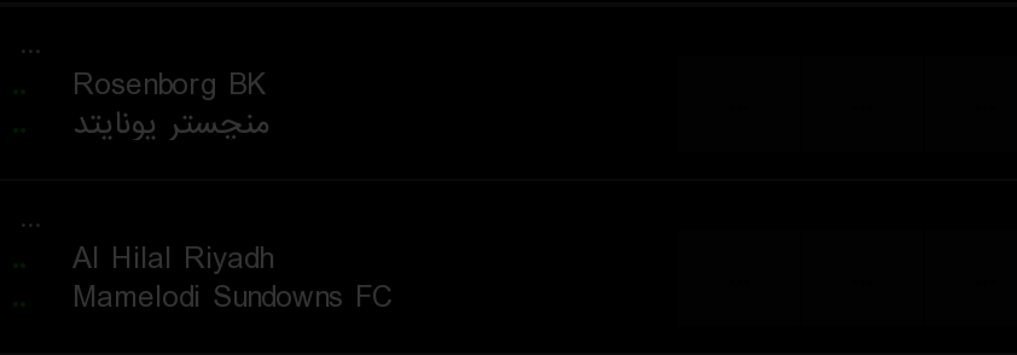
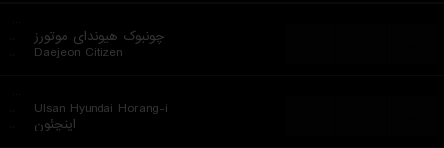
- Rosenborg BK
+ چونبوک هیوندای موتورز

- منچستر یونایتد
+ Daejeon Citizen

- Al Hilal Riyadh
+ Ulsan Hyundai Horang-i

- Mamelodi Sundowns FC
+ اینچئون
